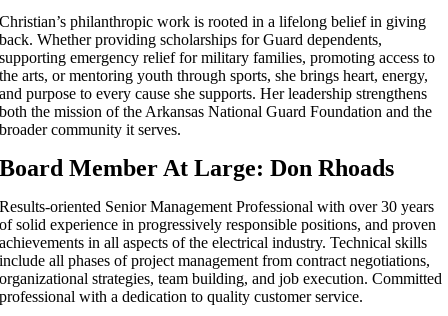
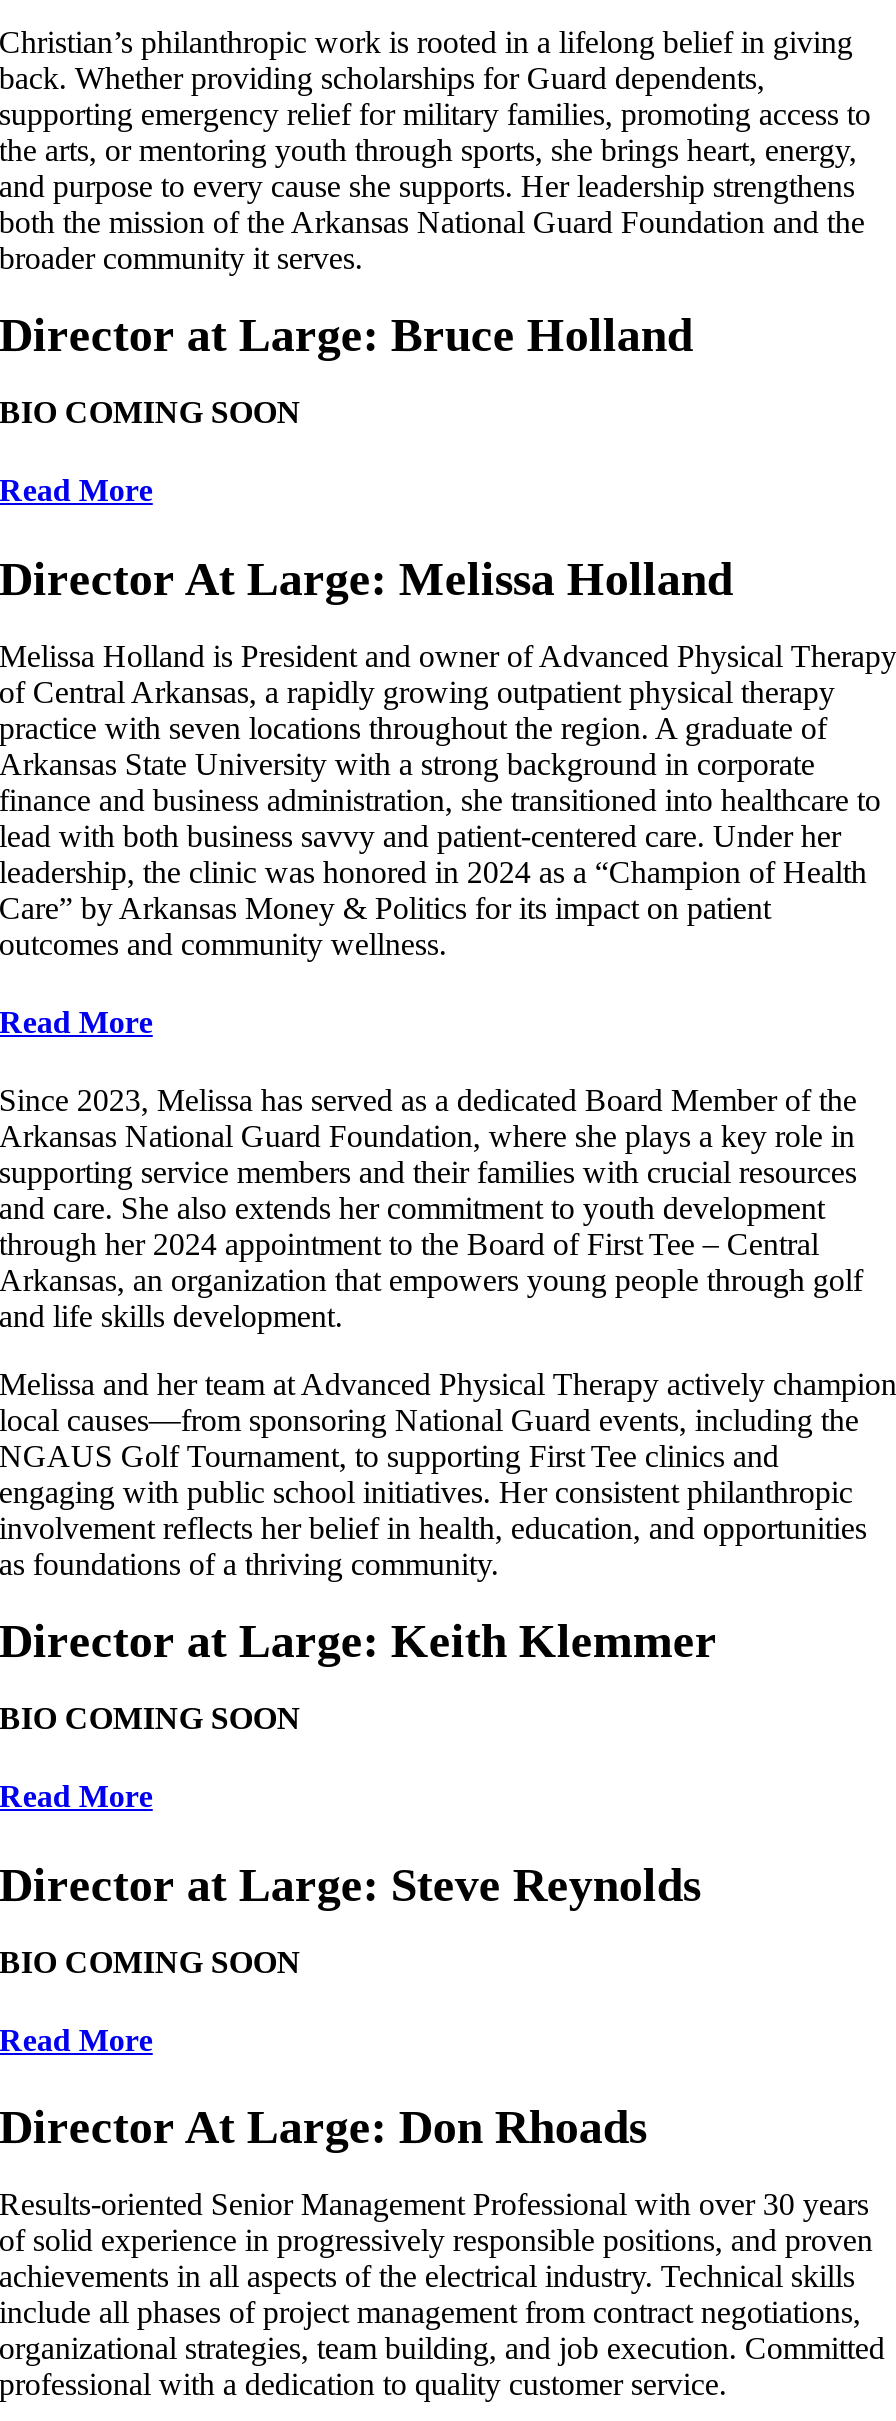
- Board Member At Large: Don Rhoads
+ Director at Large: Bruce Holland
+ BIO COMING SOON
+ Read More
+ Director At Large: Melissa Holland
+ Melissa Holland is President and owner of Advanced Physical Therapy
+ of Central Arkansas, a rapidly growing outpatient physical therapy
+ practice with seven locations throughout the region. A graduate of
+ Arkansas State University with a strong background in corporate
+ finance and business administration, she transitioned into healthcare to
+ lead with both business savvy and patient-centered care. Under her
+ leadership, the clinic was honored in 2024 as a “Champion of Health
+ Care” by Arkansas Money & Politics for its impact on patient
+ outcomes and community wellness.
+ Read More
+ Since 2023, Melissa has served as a dedicated Board Member of the
+ Arkansas National Guard Foundation, where she plays a key role in
+ supporting service members and their families with crucial resources
+ and care. She also extends her commitment to youth development
+ through her 2024 appointment to the Board of First Tee – Central
+ Arkansas, an organization that empowers young people through golf
+ and life skills development.
+ Melissa and her team at Advanced Physical Therapy actively champion
+ local causes—from sponsoring National Guard events, including the
+ NGAUS Golf Tournament, to supporting First Tee clinics and
+ engaging with public school initiatives. Her consistent philanthropic
+ involvement reflects her belief in health, education, and opportunities
+ as foundations of a thriving community.
+ Director at Large: Keith Klemmer
+ BIO COMING SOON
+ Read More
+ Director at Large: Steve Reynolds
+ BIO COMING SOON
+ Read More
+ Director At Large: Don Rhoads
